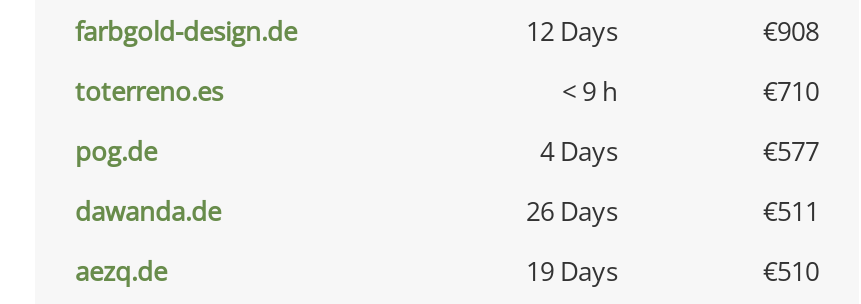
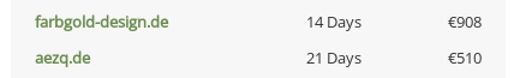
- 12 Days
+ 14 Days

- toterreno.es
- < 9 h
- €710
- pog.de
- 4 Days
- €577
- dawanda.de
- 26 Days
- €511

- 19 Days
+ 21 Days
